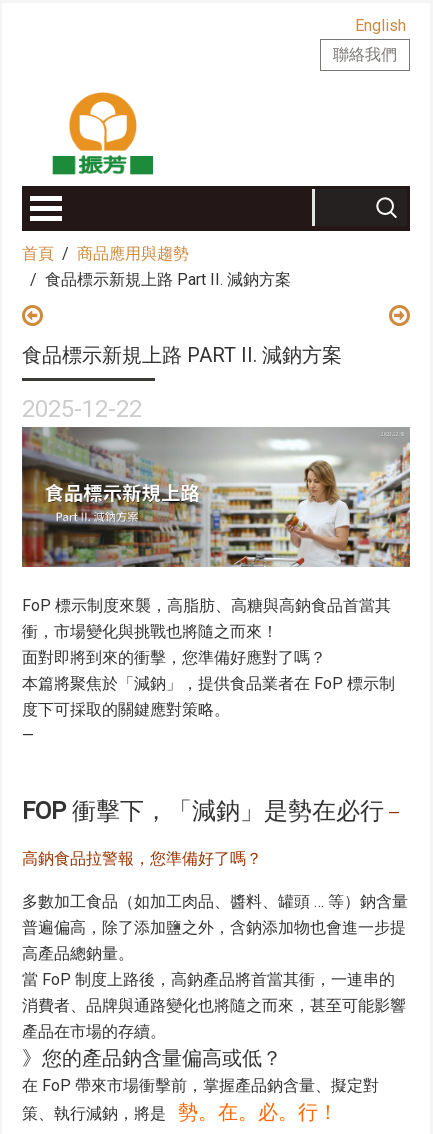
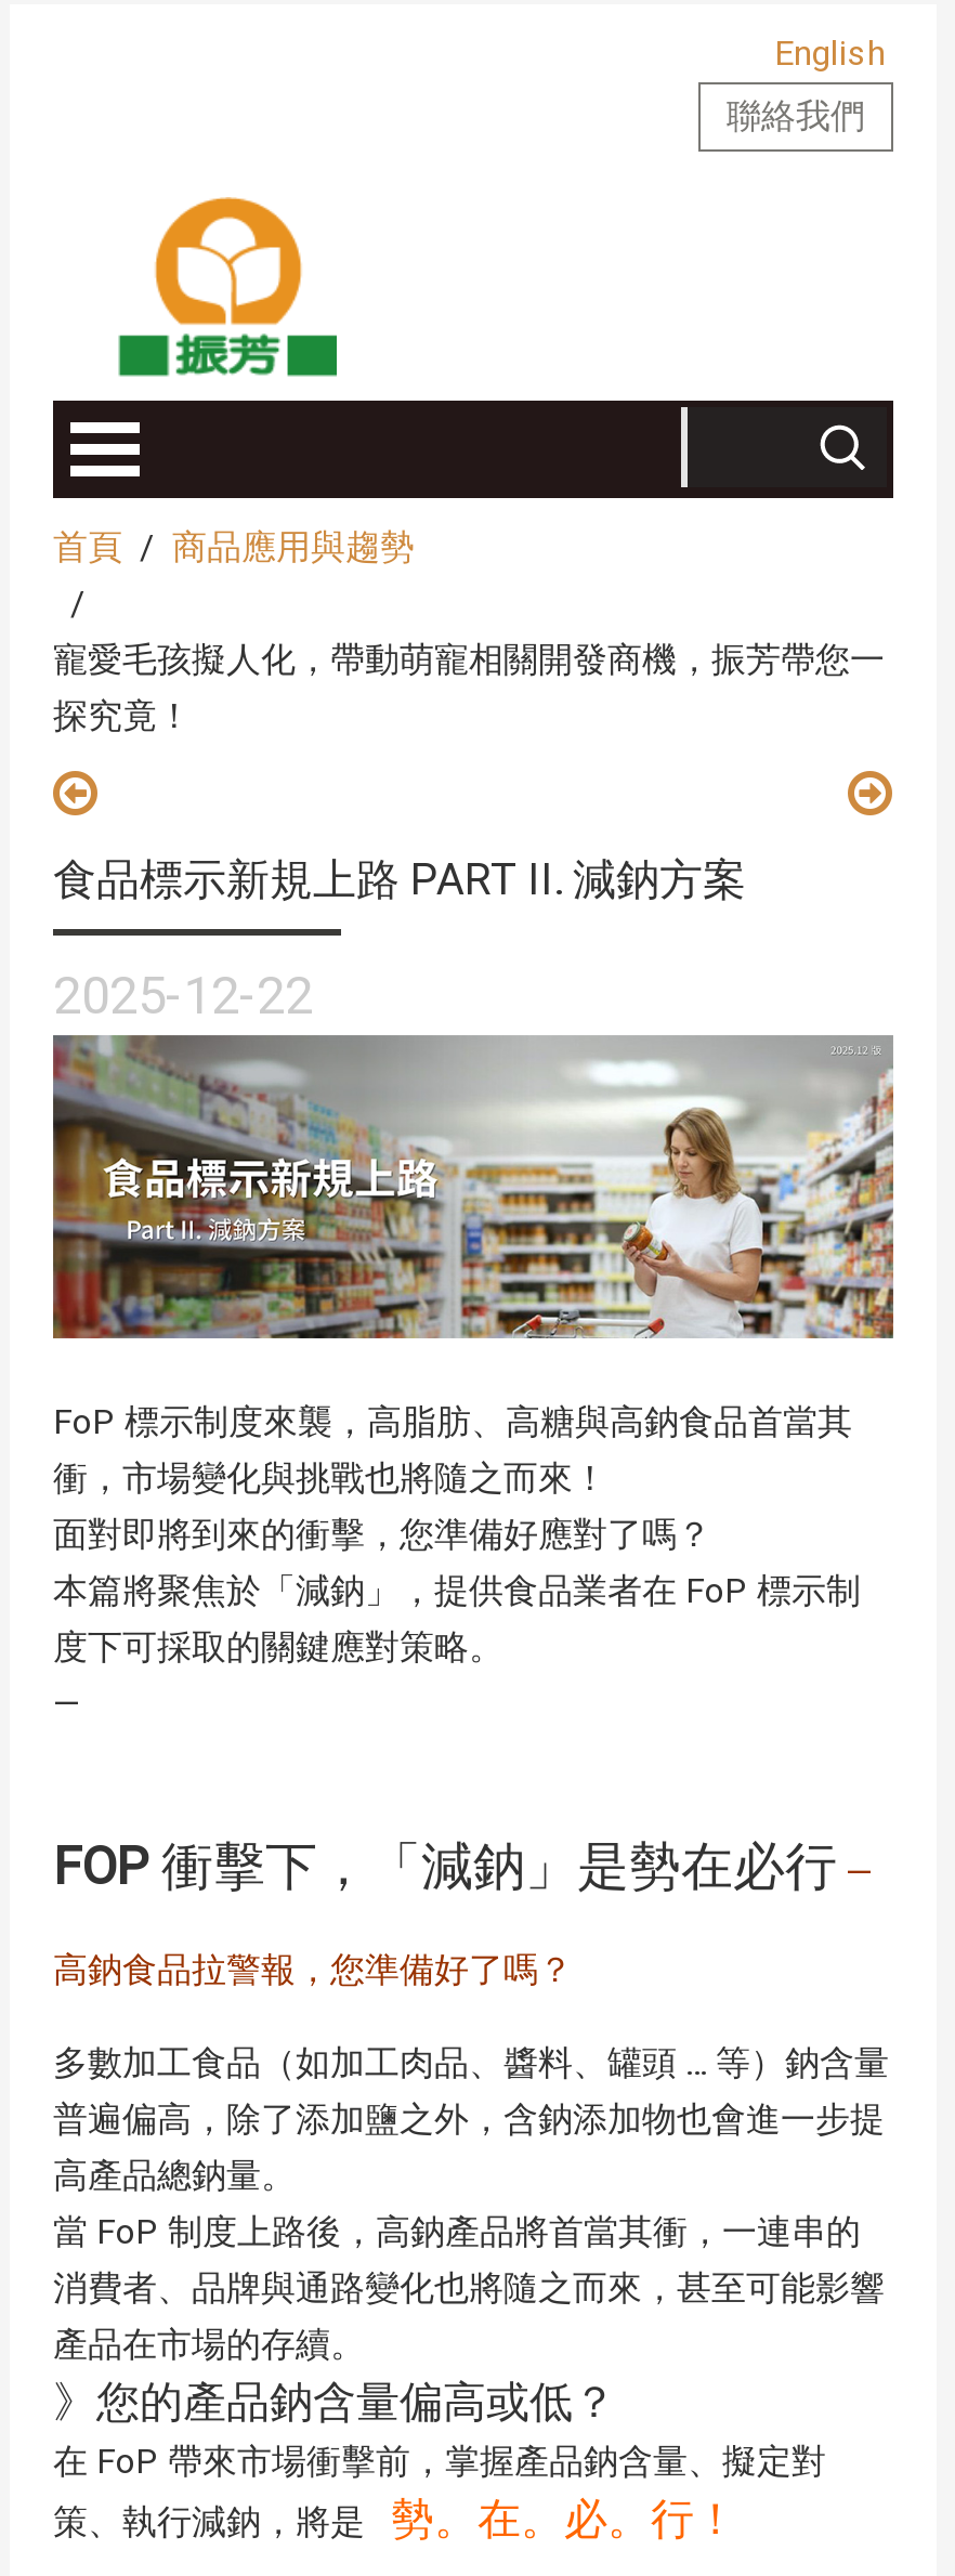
- 食品標示新規上路 Part II. 減鈉方案
+ 寵愛毛孩擬人化，帶動萌寵相關開發商機，振芳帶您一
+ 探究竟！
